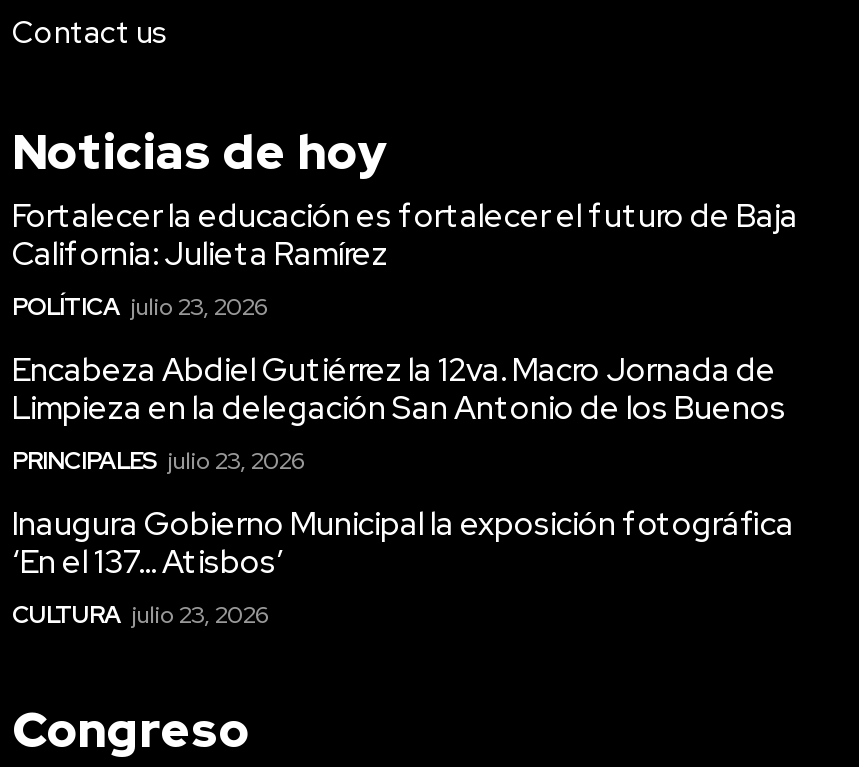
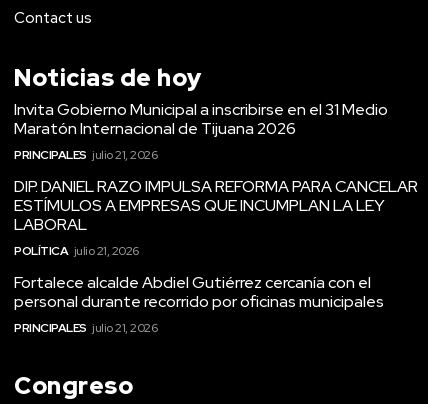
- Fortalecer la educación es fortalecer el futuro de Baja
- California: Julieta Ramírez
- POLÍTICA julio 23, 2026
+ Invita Gobierno Municipal a inscribirse en el 31 Medio
+ Maratón Internacional de Tijuana 2026
+ PRINCIPALES julio 21, 2026

- Encabeza Abdiel Gutiérrez la 12va. Macro Jornada de
- Limpieza en la delegación San Antonio de los Buenos
- PRINCIPALES julio 23, 2026
+ DIP. DANIEL RAZO IMPULSA REFORMA PARA CANCELAR
+ ESTÍMULOS A EMPRESAS QUE INCUMPLAN LA LEY
+ LABORAL
+ POLÍTICA julio 21, 2026

- Inaugura Gobierno Municipal la exposición fotográfica
- ‘En el 137… Atisbos’
- CULTURA julio 23, 2026
+ Fortalece alcalde Abdiel Gutiérrez cercanía con el
+ personal durante recorrido por oficinas municipales
+ PRINCIPALES julio 21, 2026
